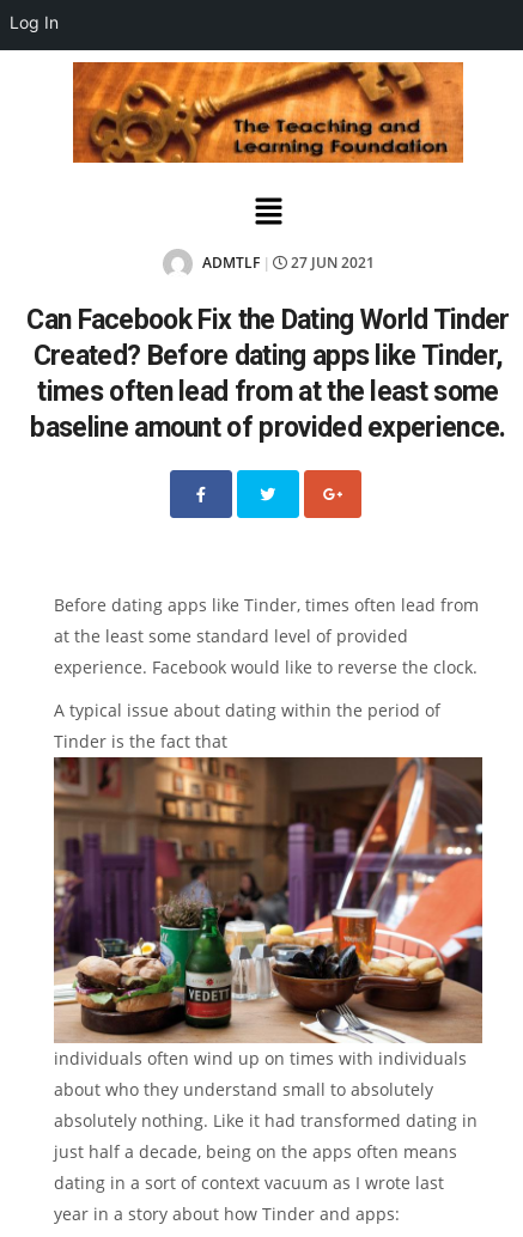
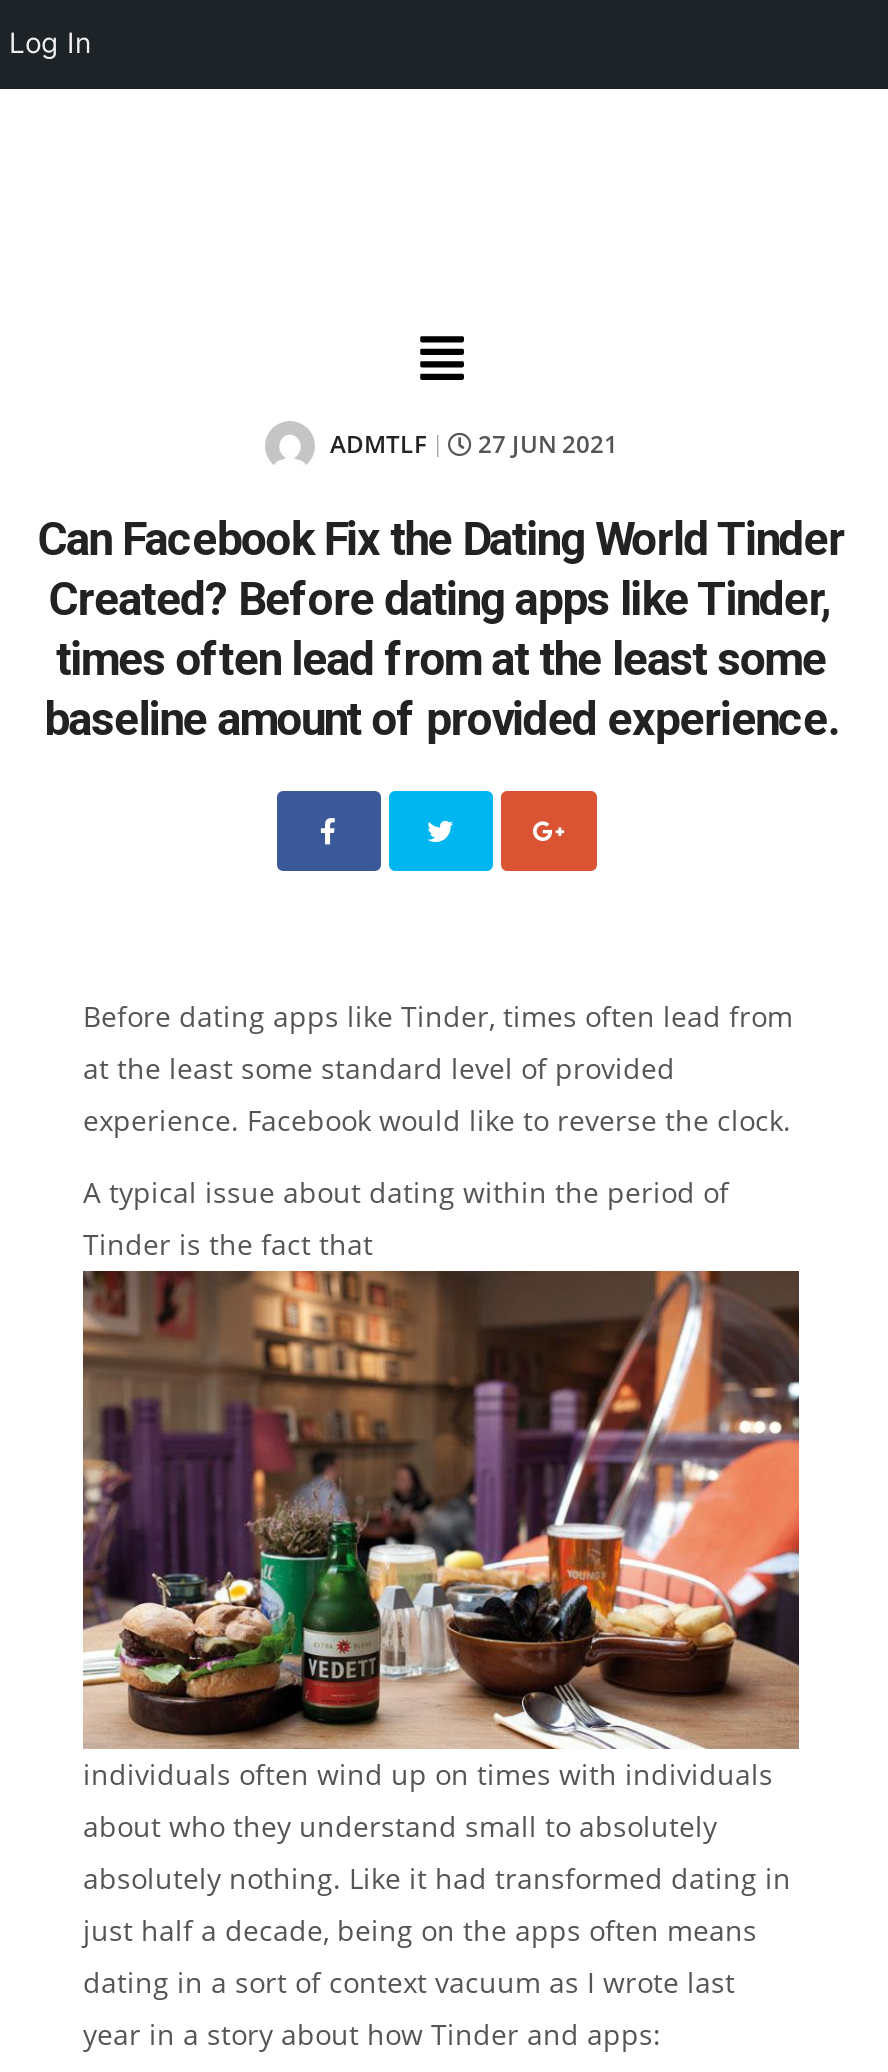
- [image]
